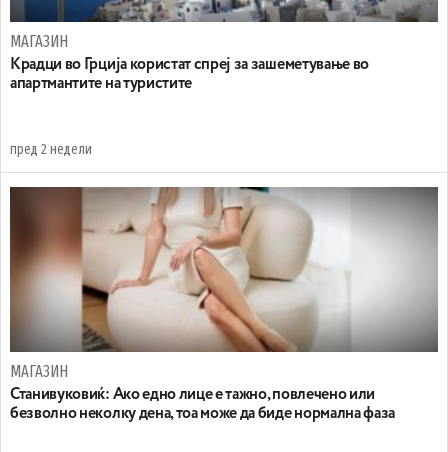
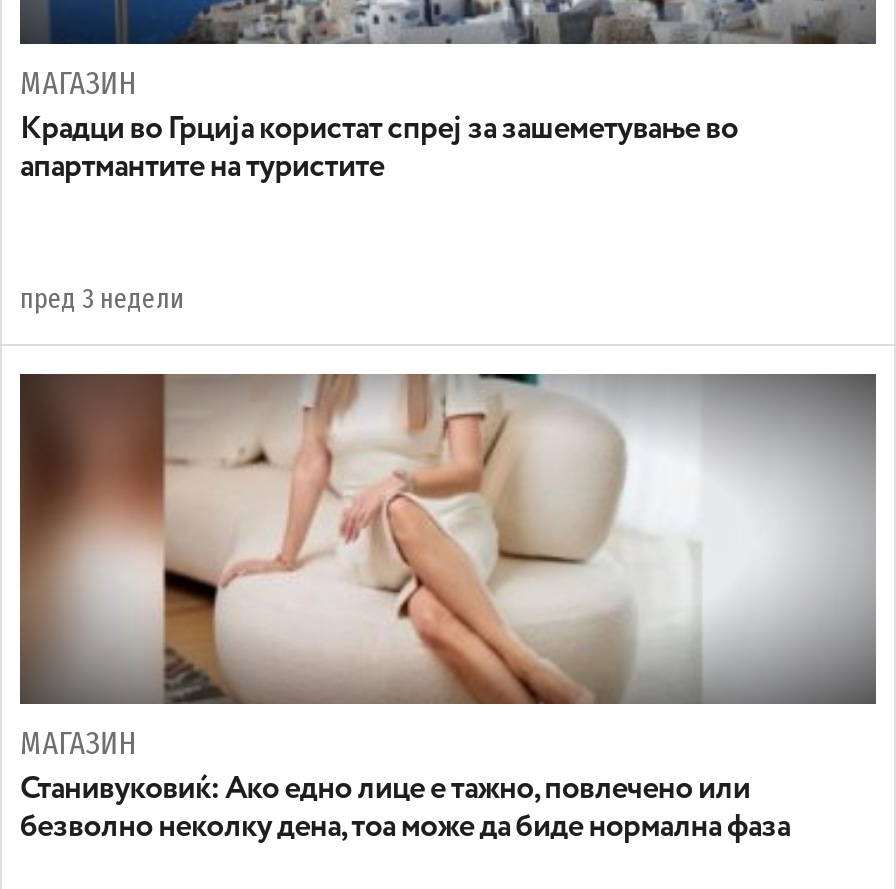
- пред 2 недели
+ пред 3 недели
